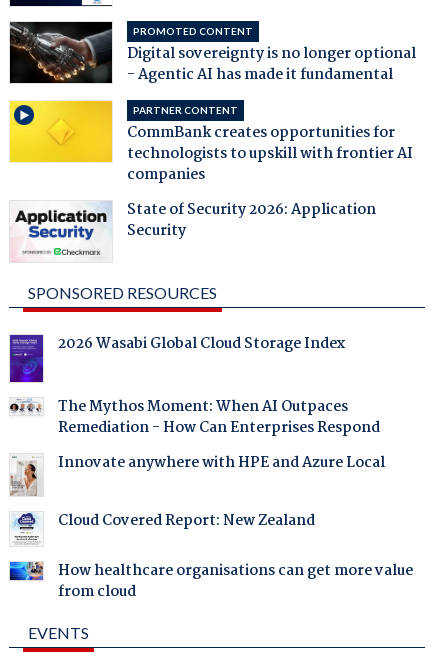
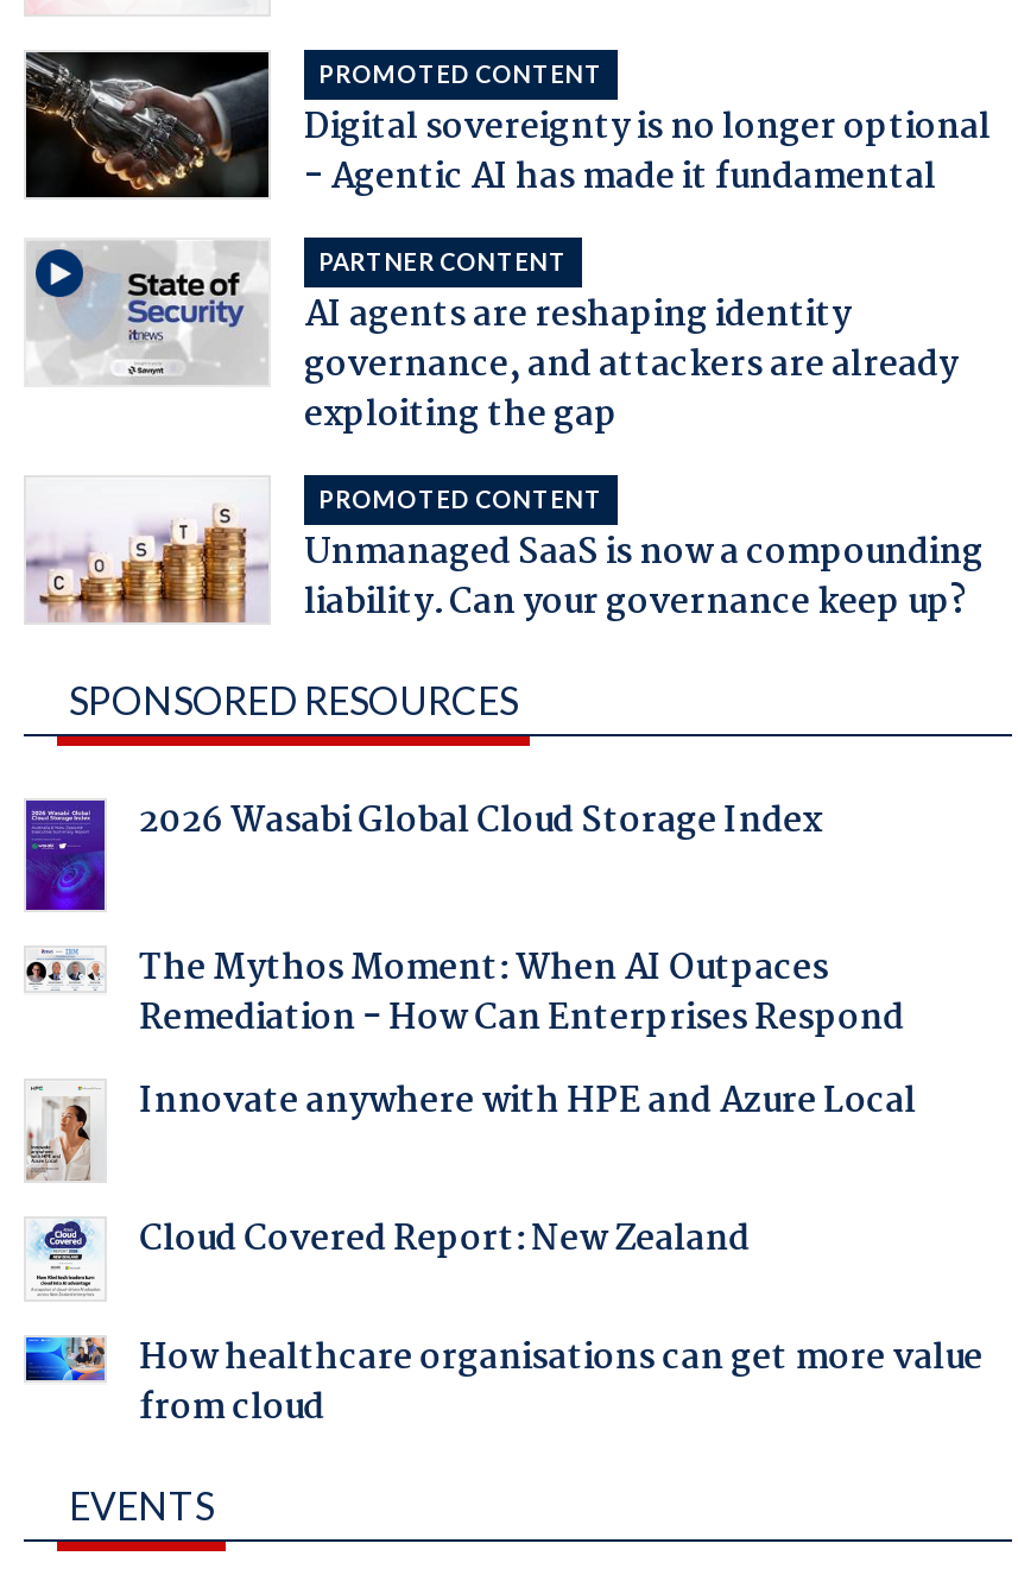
- [image]
- CommBank creates opportunities for
- technologists to upskill with frontier AI
- companies
+ [image]
+ AI agents are reshaping identity
+ governance, and attackers are already
+ exploiting the gap

- [image]
- State of Security 2026: Application
- Security
+ [image]
+ PROMOTED CONTENT
+ Unmanaged SaaS is now a compounding
+ liability. Can your governance keep up?
